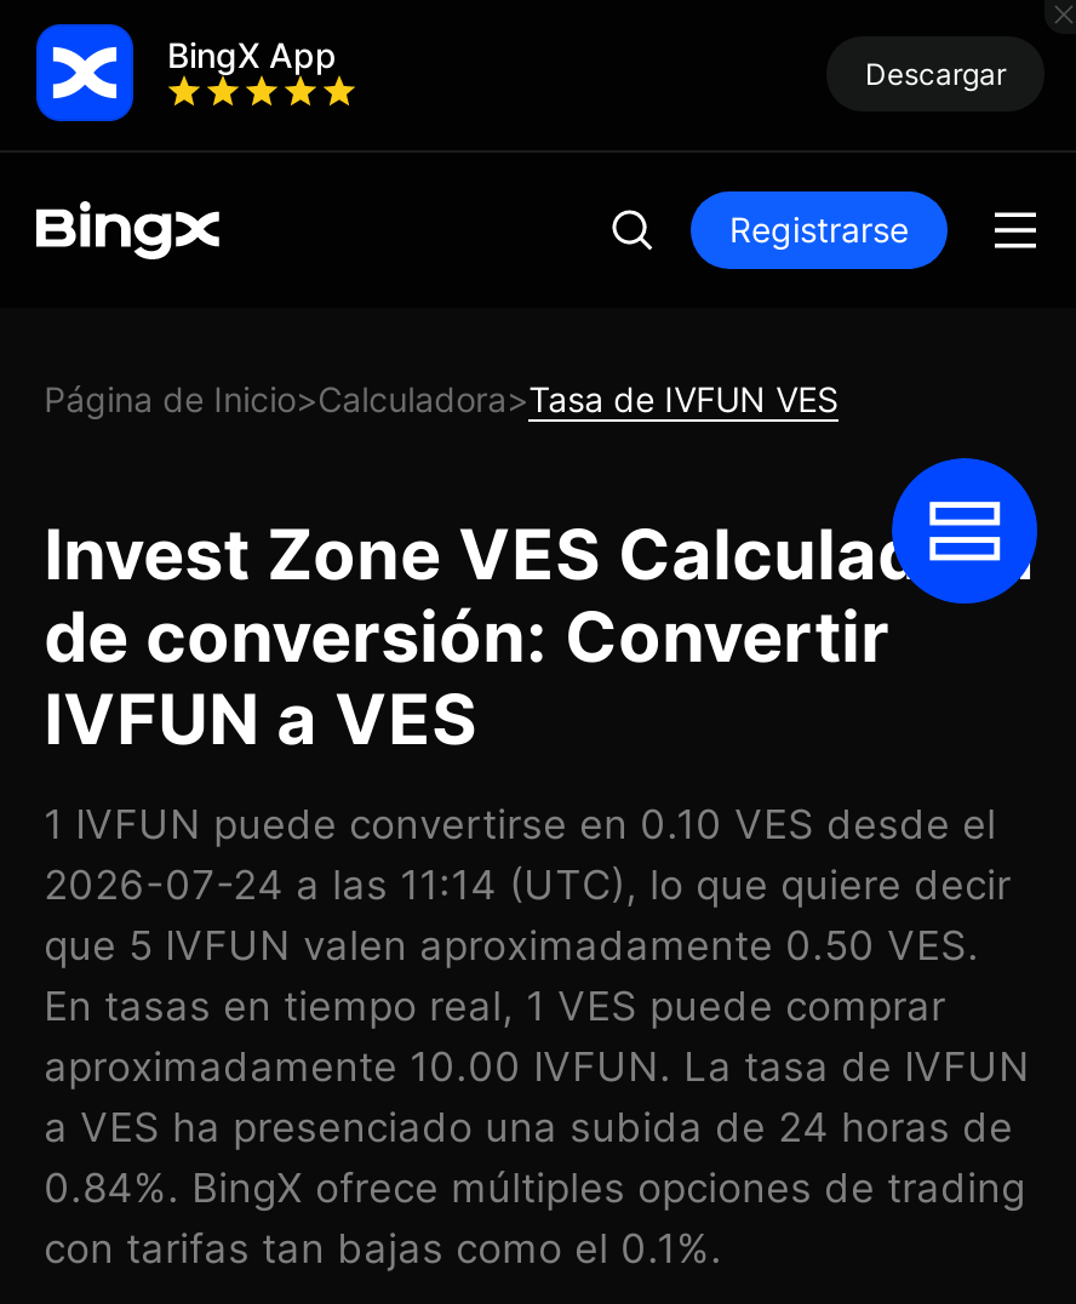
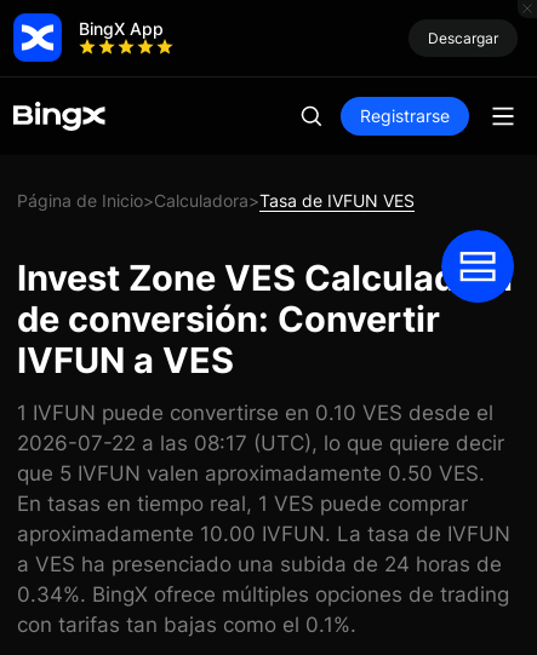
- 2026-07-24 a las 11:14 (UTC), lo que quiere decir
+ 2026-07-22 a las 08:17 (UTC), lo que quiere decir

- 0.84%. BingX ofrece múltiples opciones de trading
+ 0.34%. BingX ofrece múltiples opciones de trading
